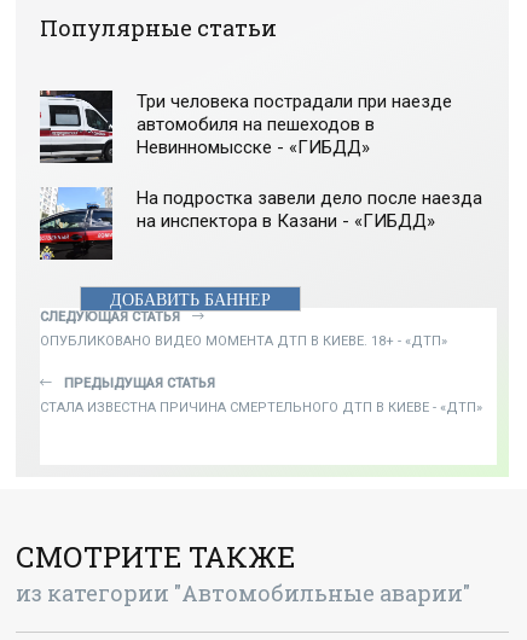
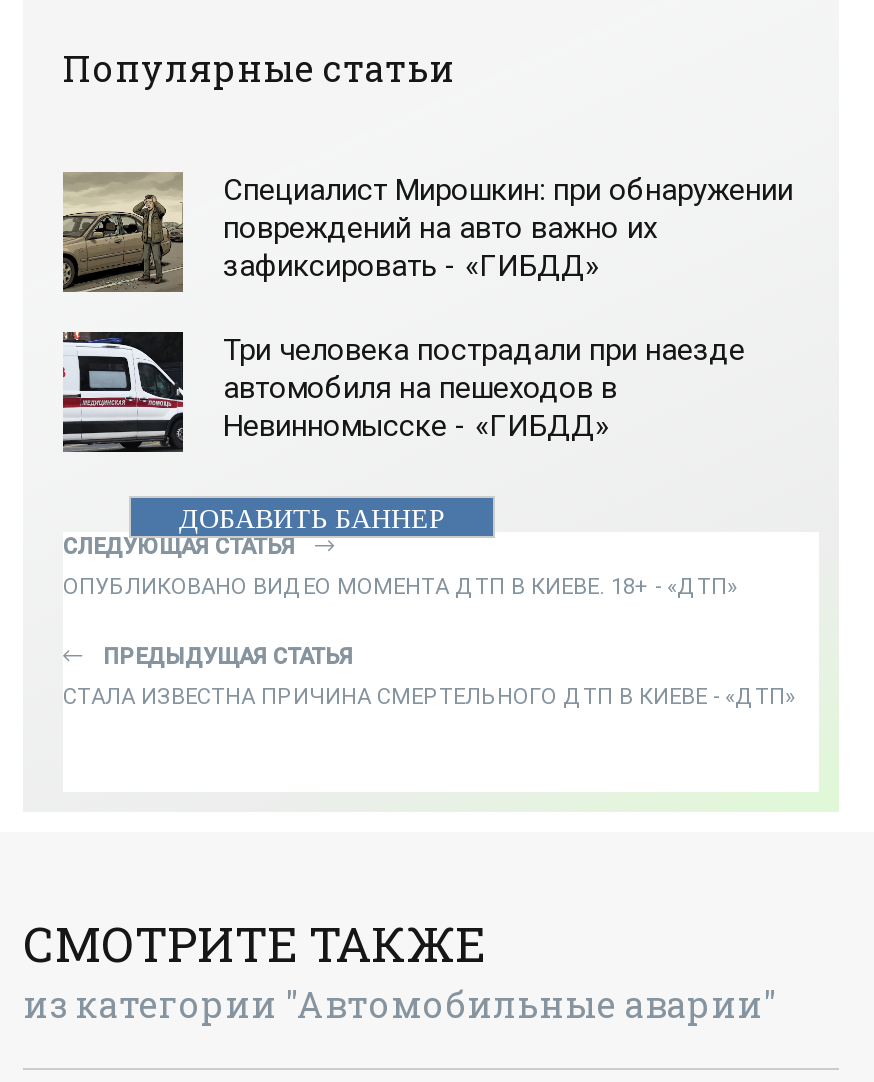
+ [image]
+ Специалист Мирошкин: при обнаружении
+ повреждений на авто важно их
+ зафиксировать - «ГИБДД»

moved down: [image] | Три человека пострадали при наезде | автомобиля на пешеходов в | Невинномысске - «ГИБДД»

- [image]
- На подростка завели дело после наезда
- на инспектора в Казани - «ГИБДД»
